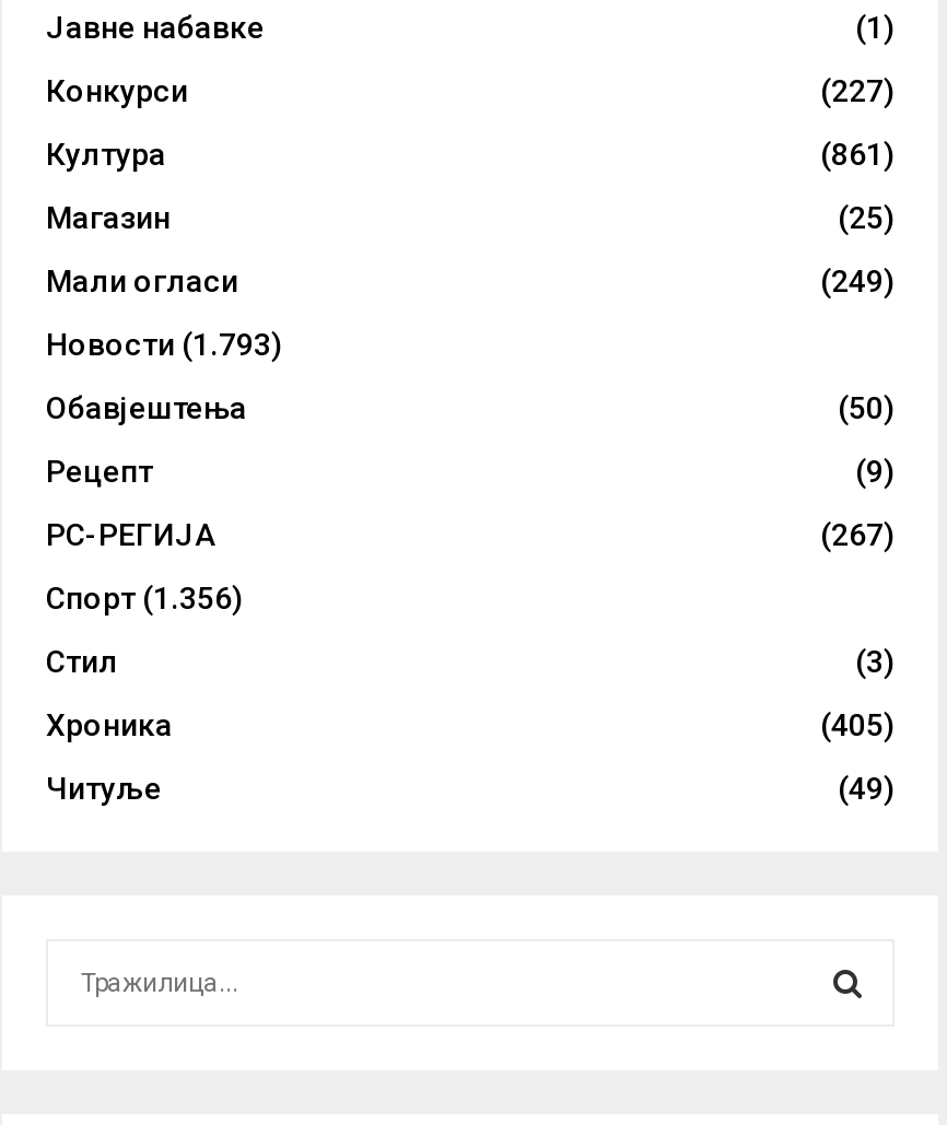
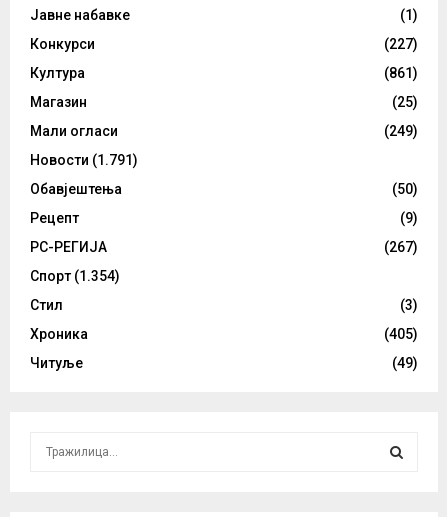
- Новости (1.793)
+ Новости (1.791)

- Спорт (1.356)
+ Спорт (1.354)
